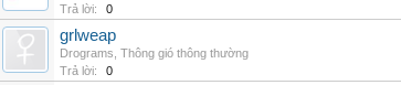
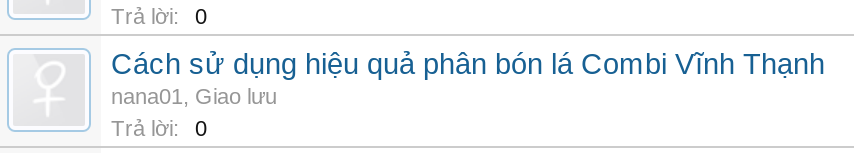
- grlweap
- Drograms, Thông gió thông thường
+ Cách sử dụng hiệu quả phân bón lá Combi Vĩnh Thạnh
+ nana01, Giao lưu
